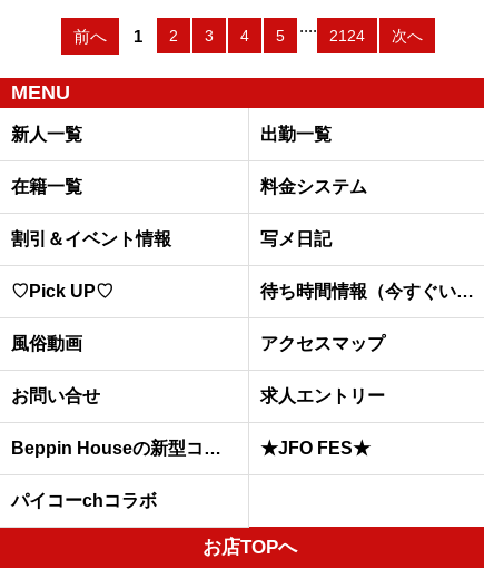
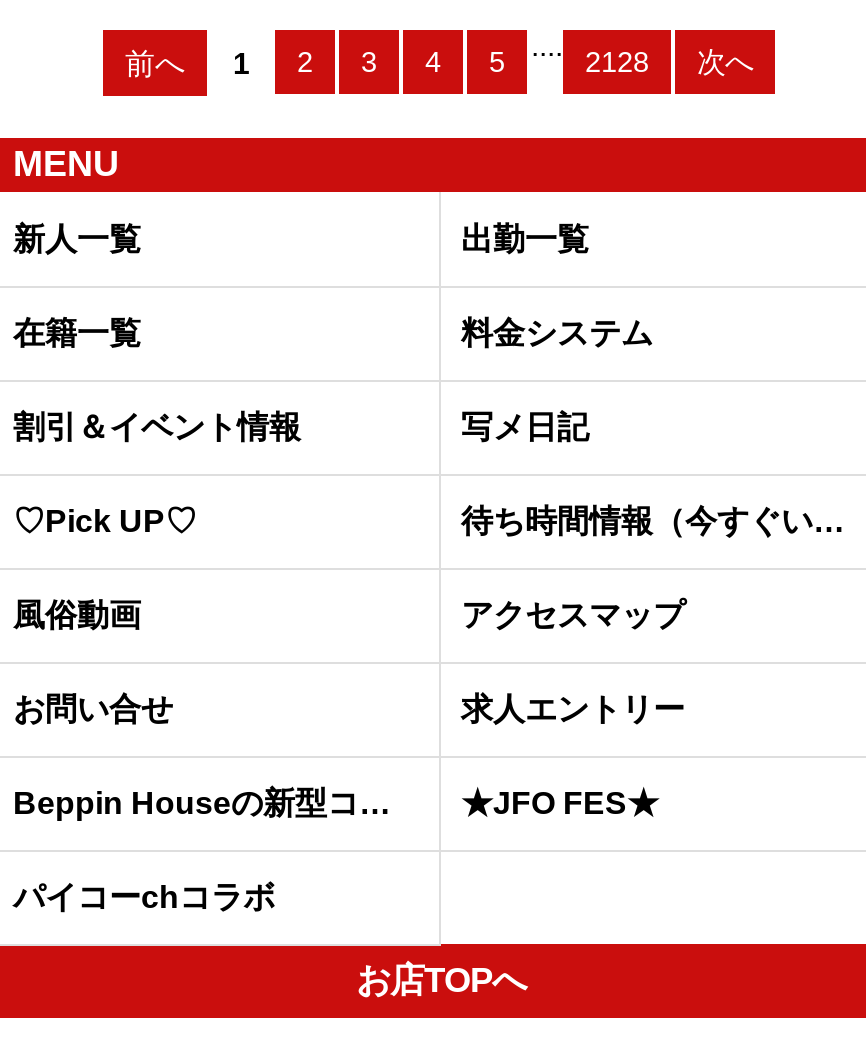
- 2124 次へ
+ 2128 次へ
